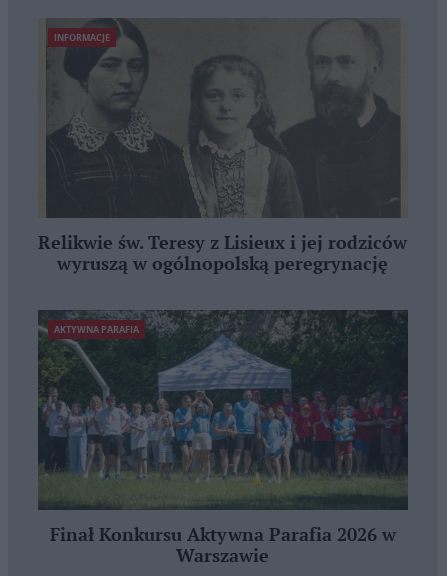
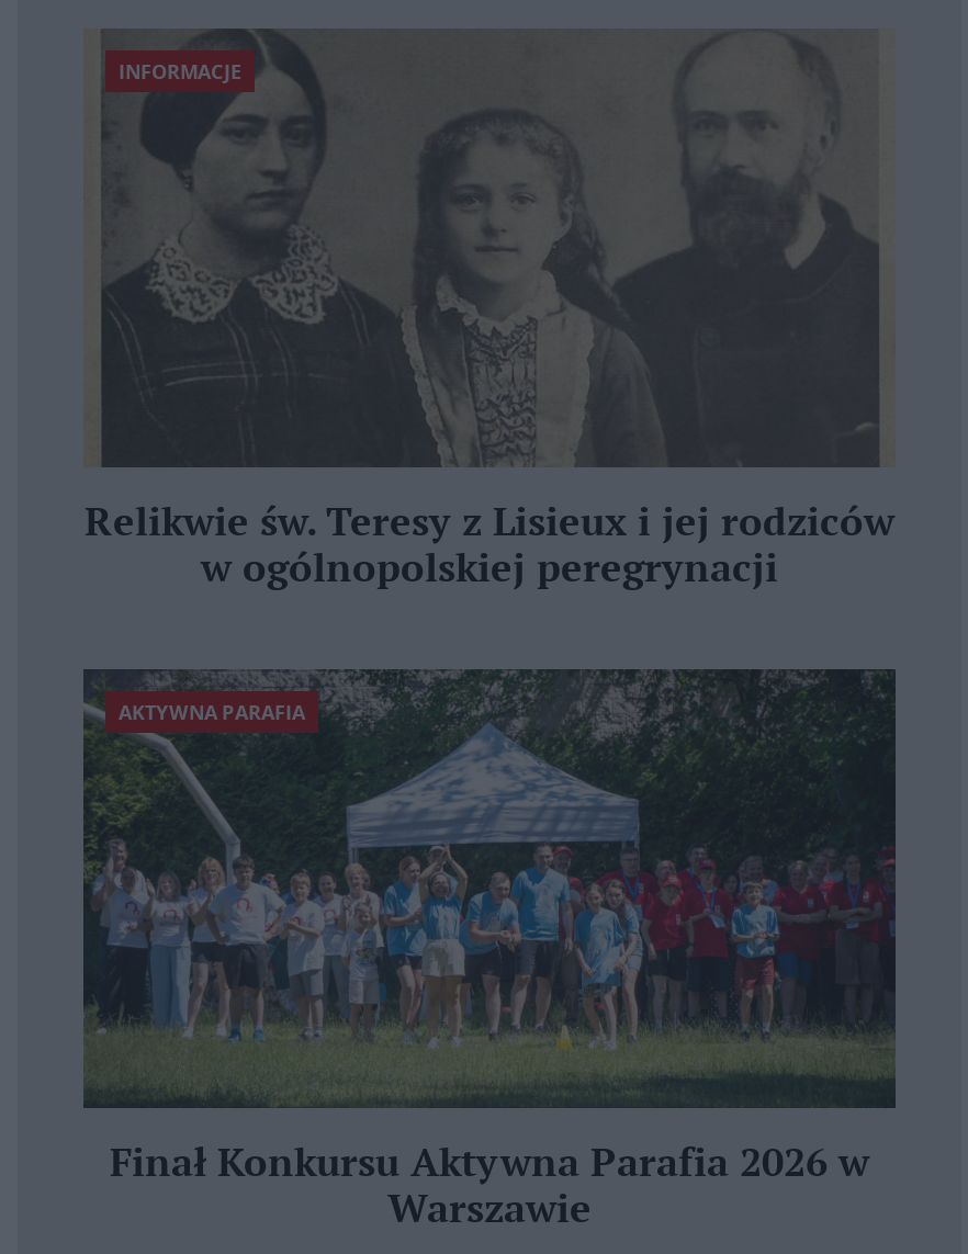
- wyruszą w ogólnopolską peregrynację
+ w ogólnopolskiej peregrynacji
